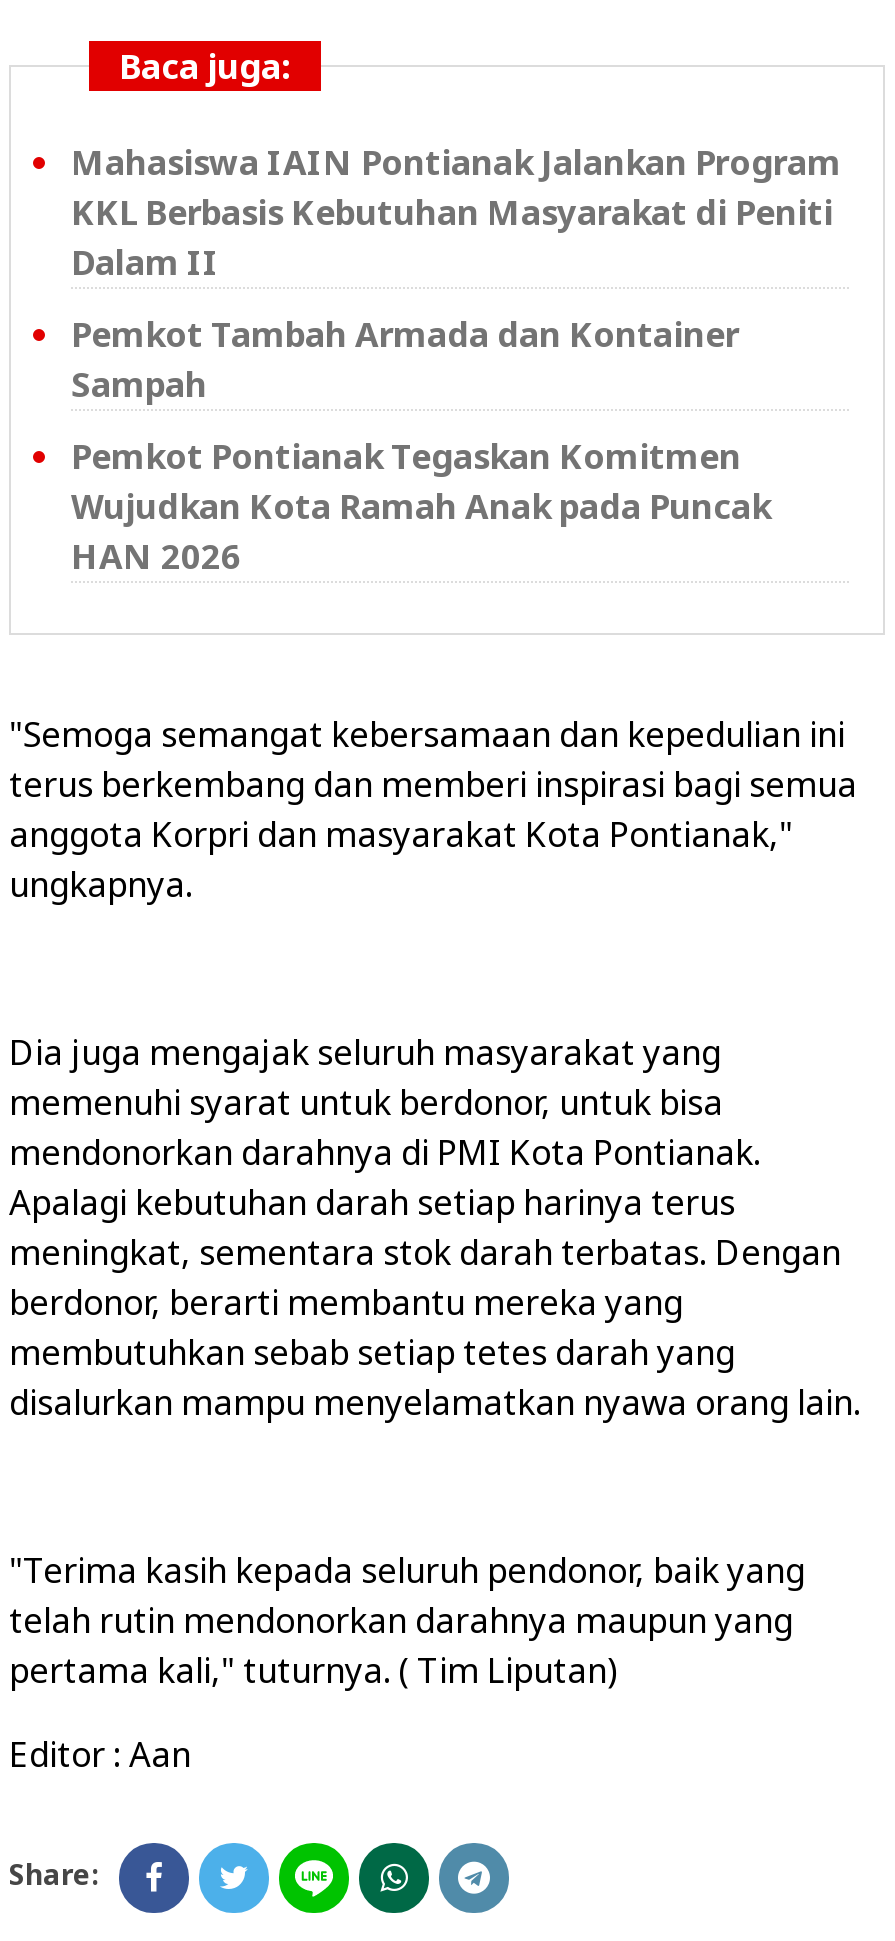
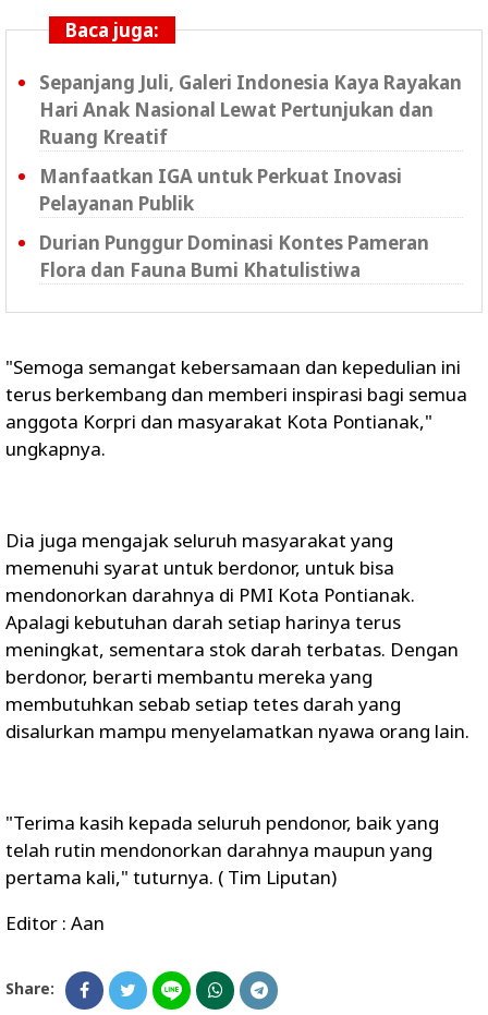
- Mahasiswa IAIN Pontianak Jalankan Program
- KKL Berbasis Kebutuhan Masyarakat di Peniti
- Dalam II
+ Sepanjang Juli, Galeri Indonesia Kaya Rayakan
+ Hari Anak Nasional Lewat Pertunjukan dan
+ Ruang Kreatif

- Pemkot Tambah Armada dan Kontainer
- Sampah
+ Manfaatkan IGA untuk Perkuat Inovasi
+ Pelayanan Publik

- Pemkot Pontianak Tegaskan Komitmen
- Wujudkan Kota Ramah Anak pada Puncak
- HAN 2026
+ Durian Punggur Dominasi Kontes Pameran
+ Flora dan Fauna Bumi Khatulistiwa
